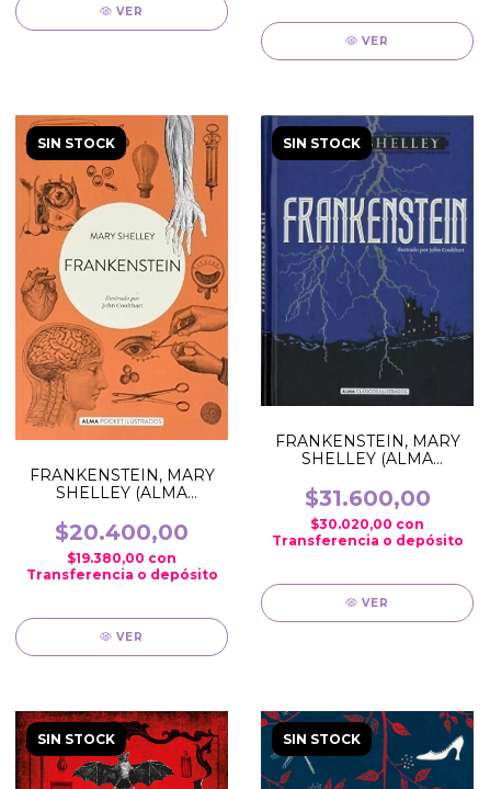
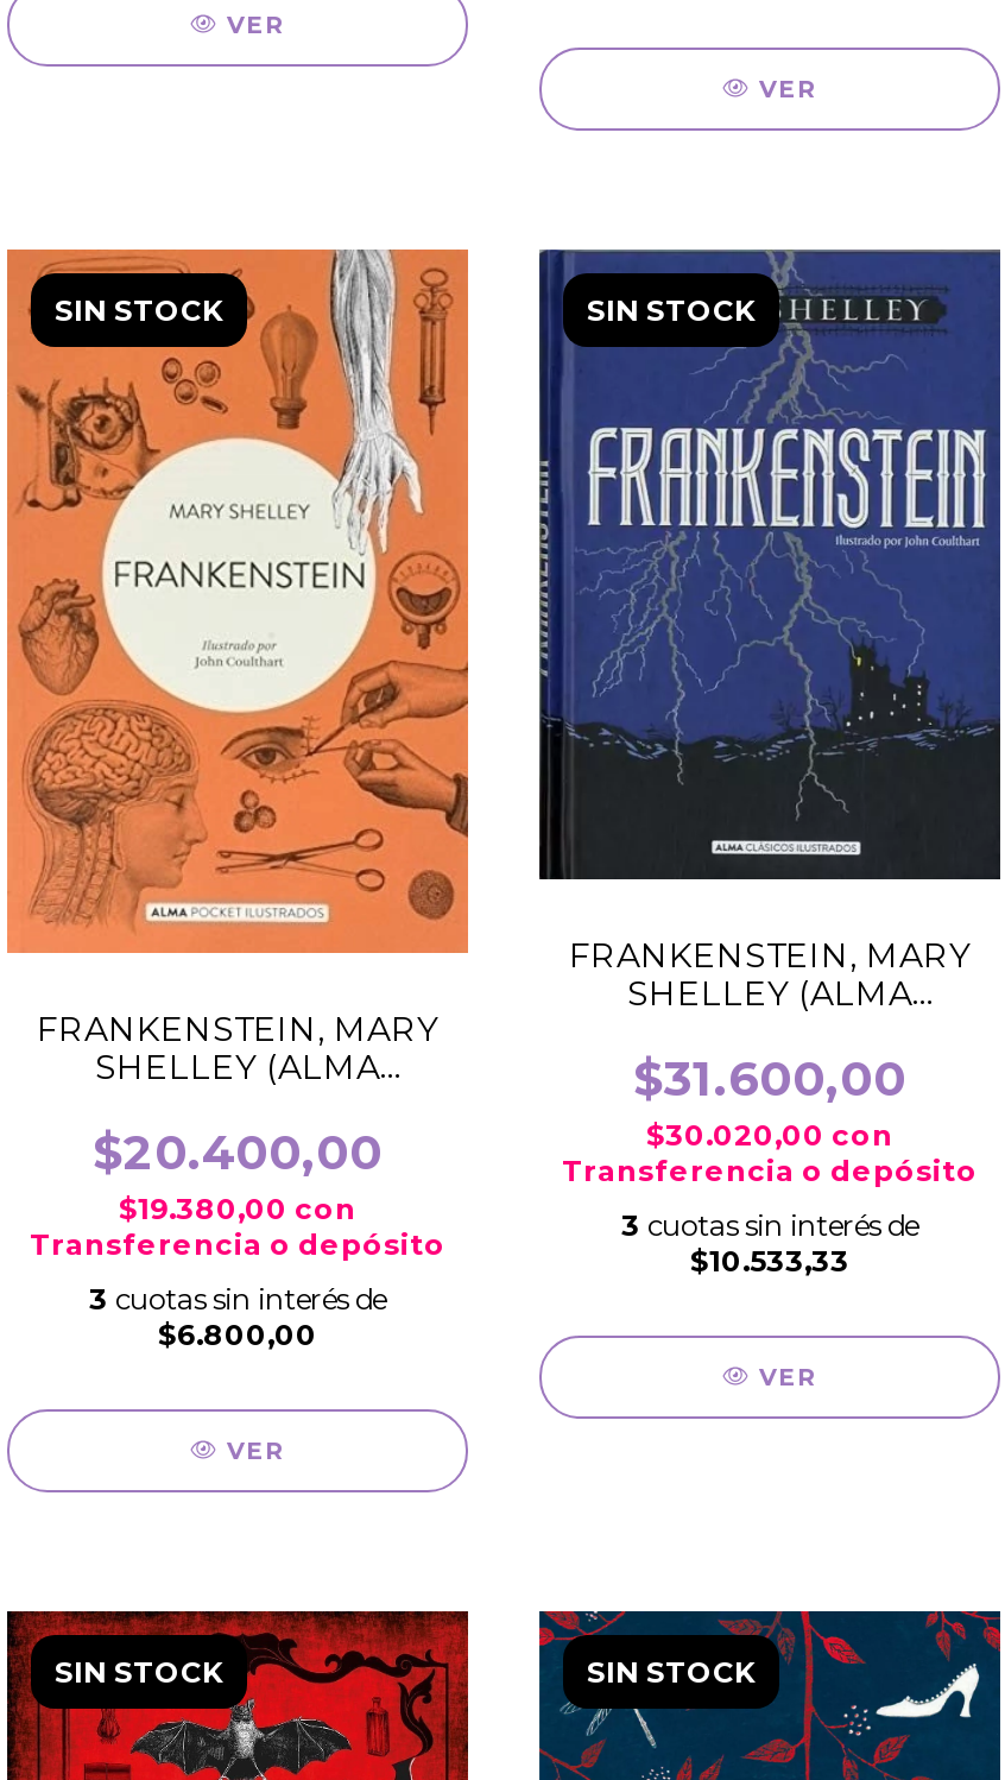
+ 3 cuotas sin interés de
+ $10.533,33

+ 3 cuotas sin interés de
+ $6.800,00
